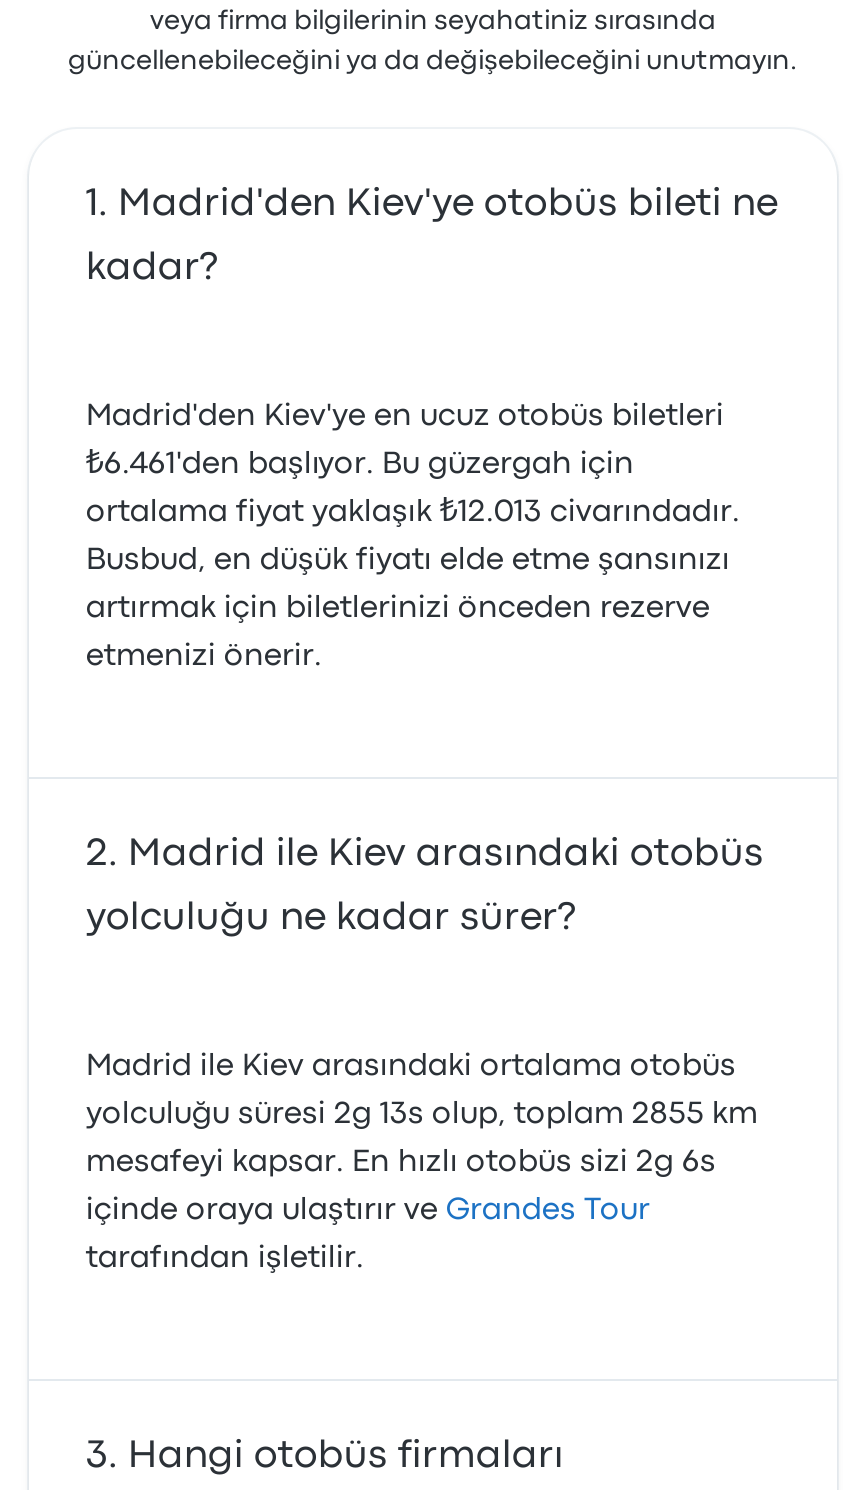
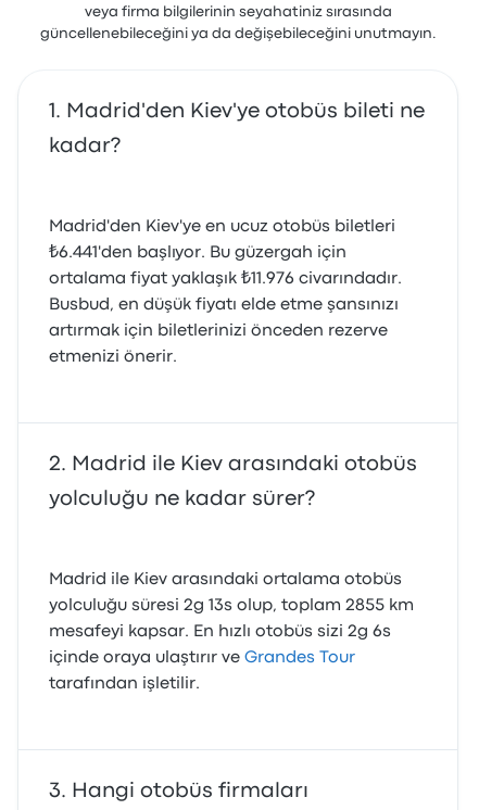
- ₺6.461'den başlıyor. Bu güzergah için
+ ₺6.441'den başlıyor. Bu güzergah için

- ortalama fiyat yaklaşık ₺12.013 civarındadır.
+ ortalama fiyat yaklaşık ₺11.976 civarındadır.
